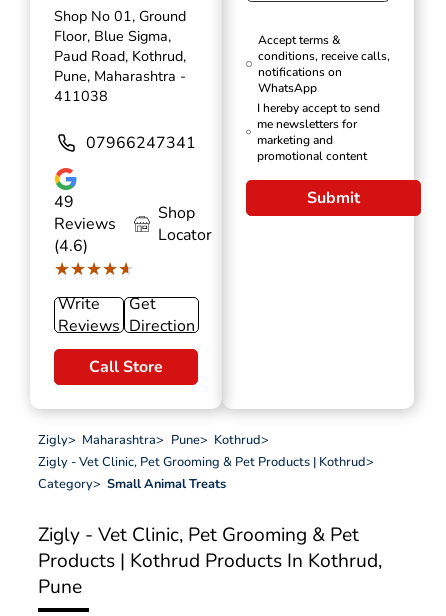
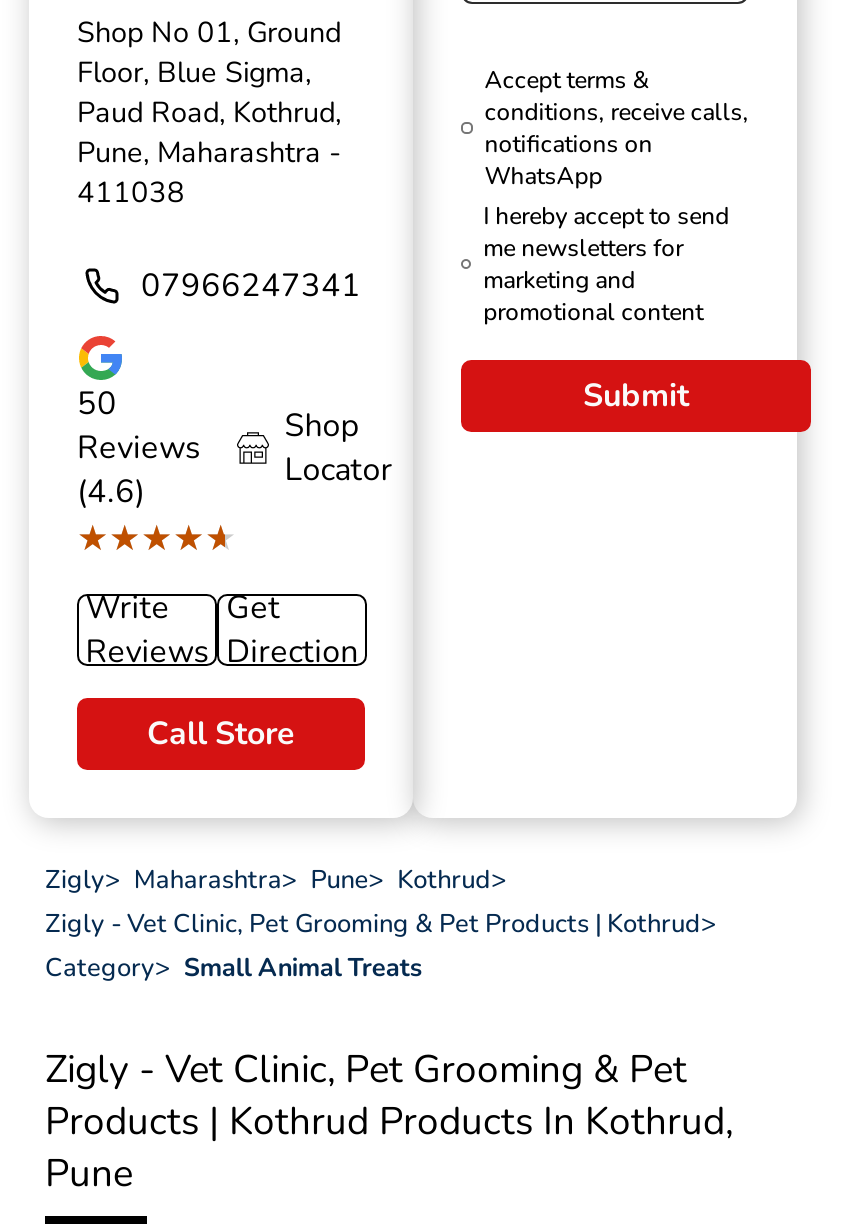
- 49
+ 50
